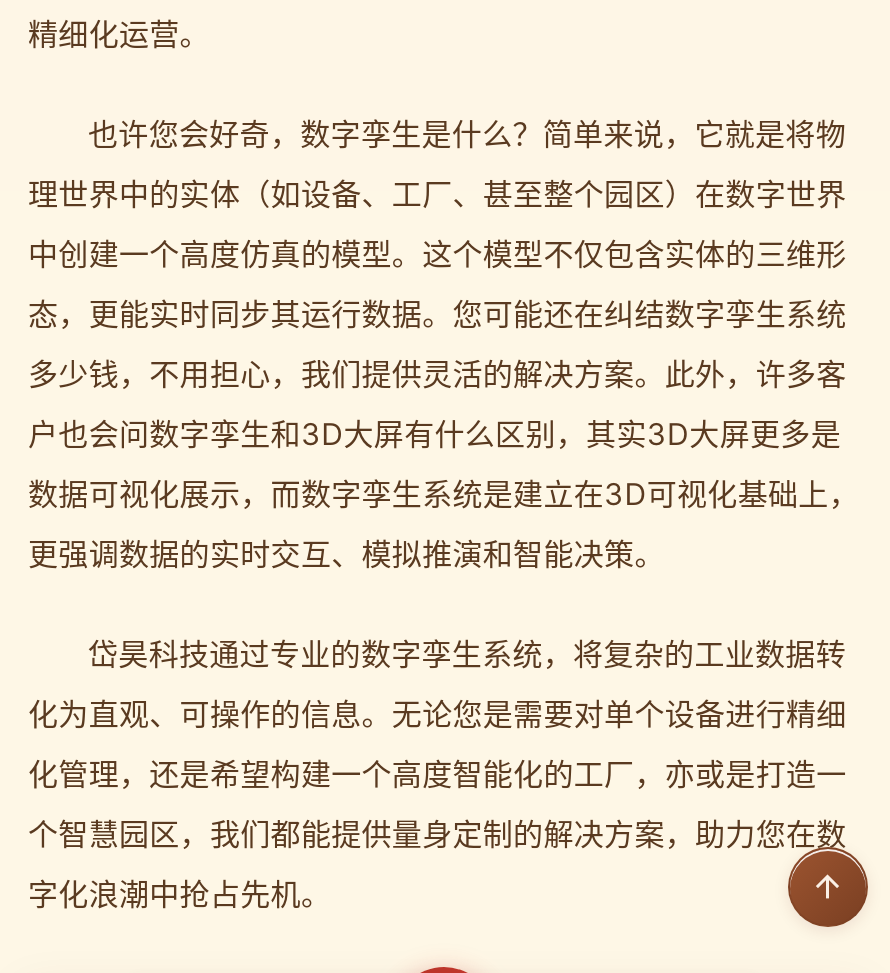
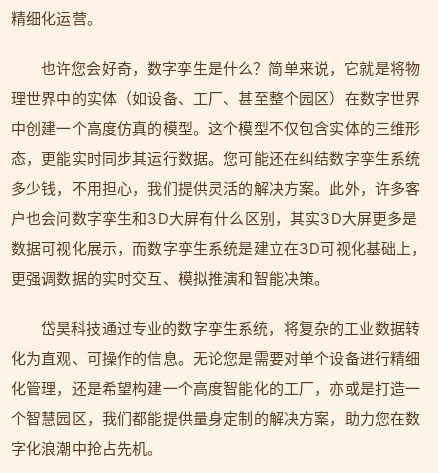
- [image]
